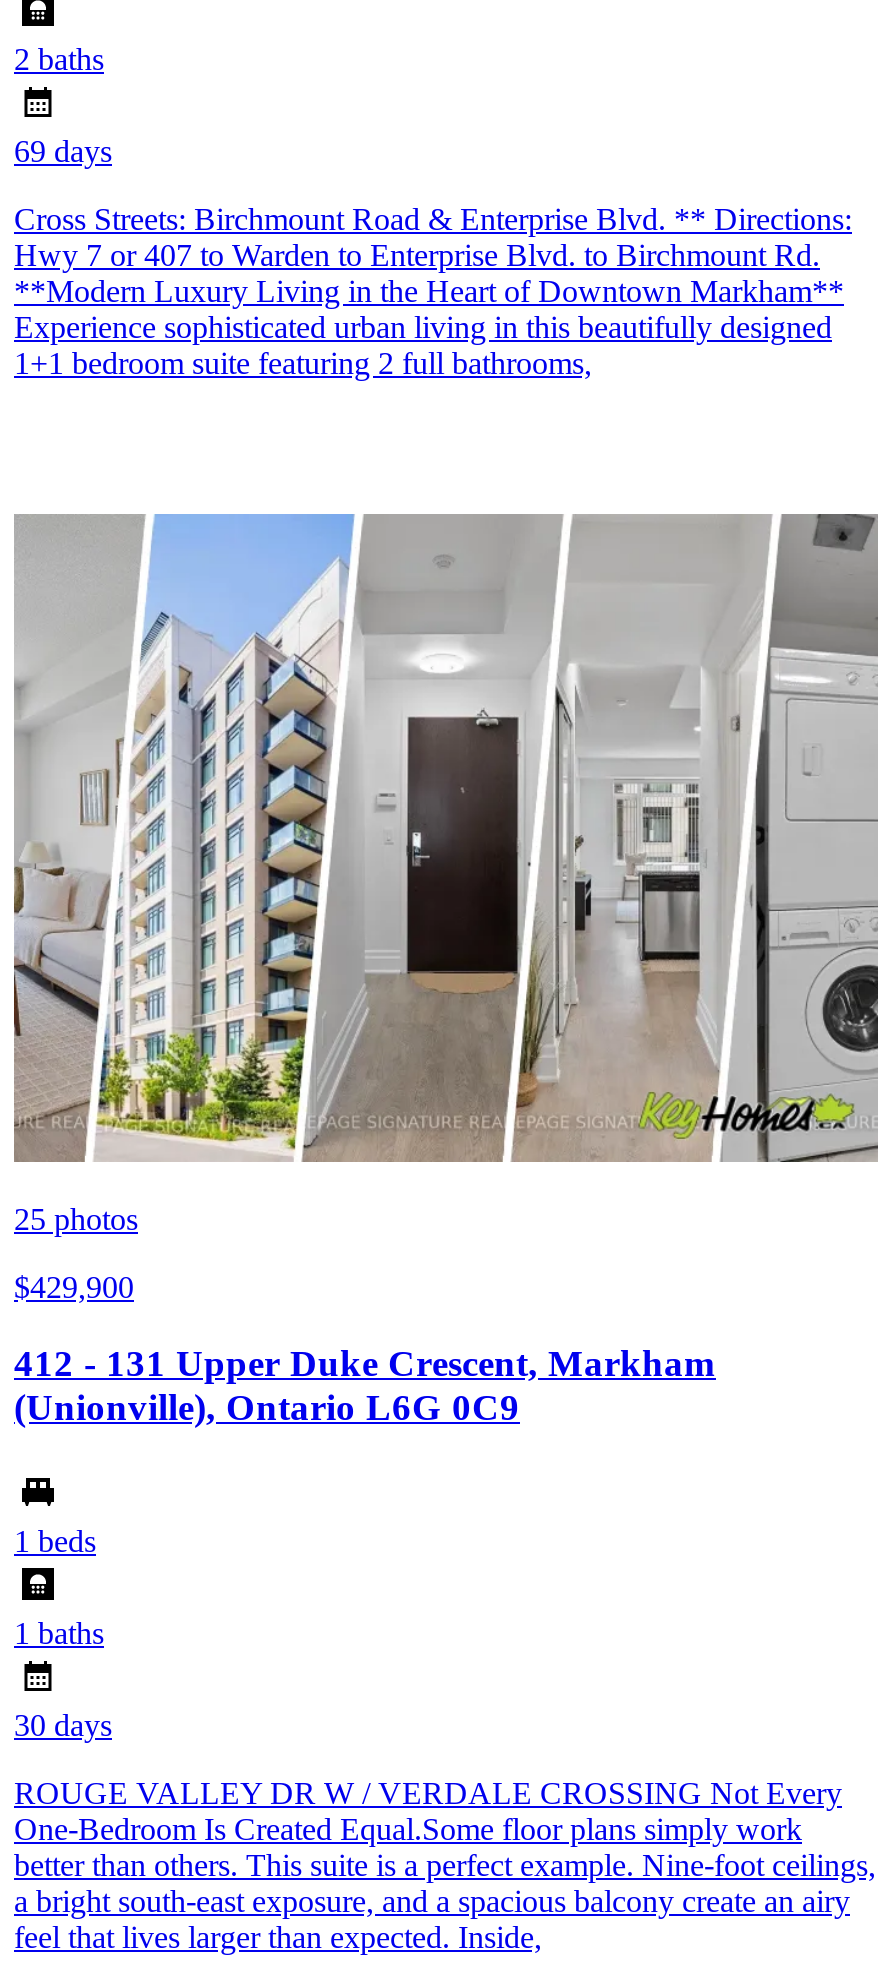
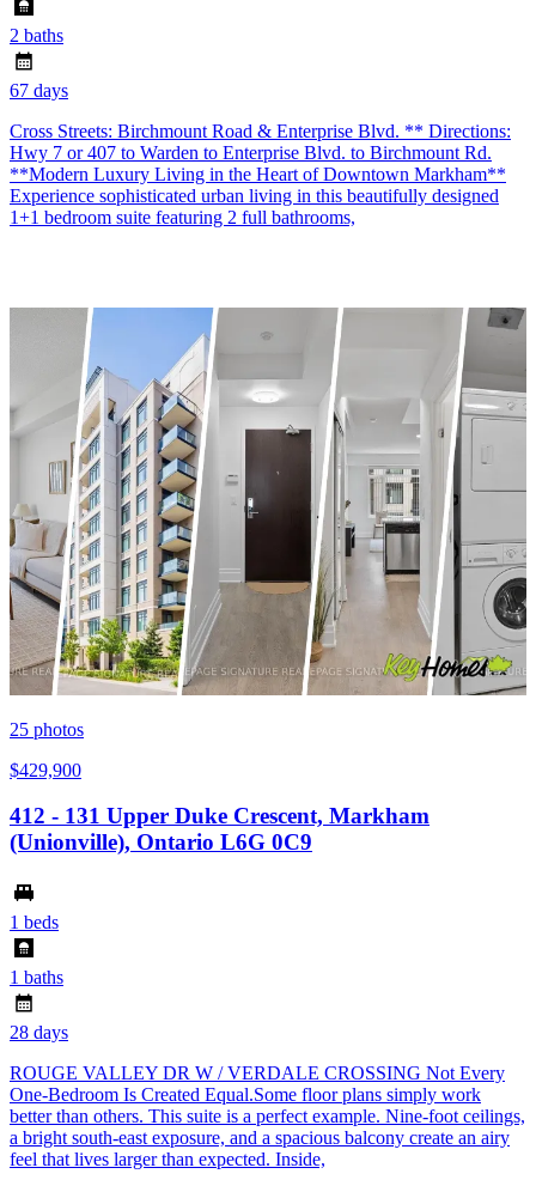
- 69 days
+ 67 days

- 30 days
+ 28 days
